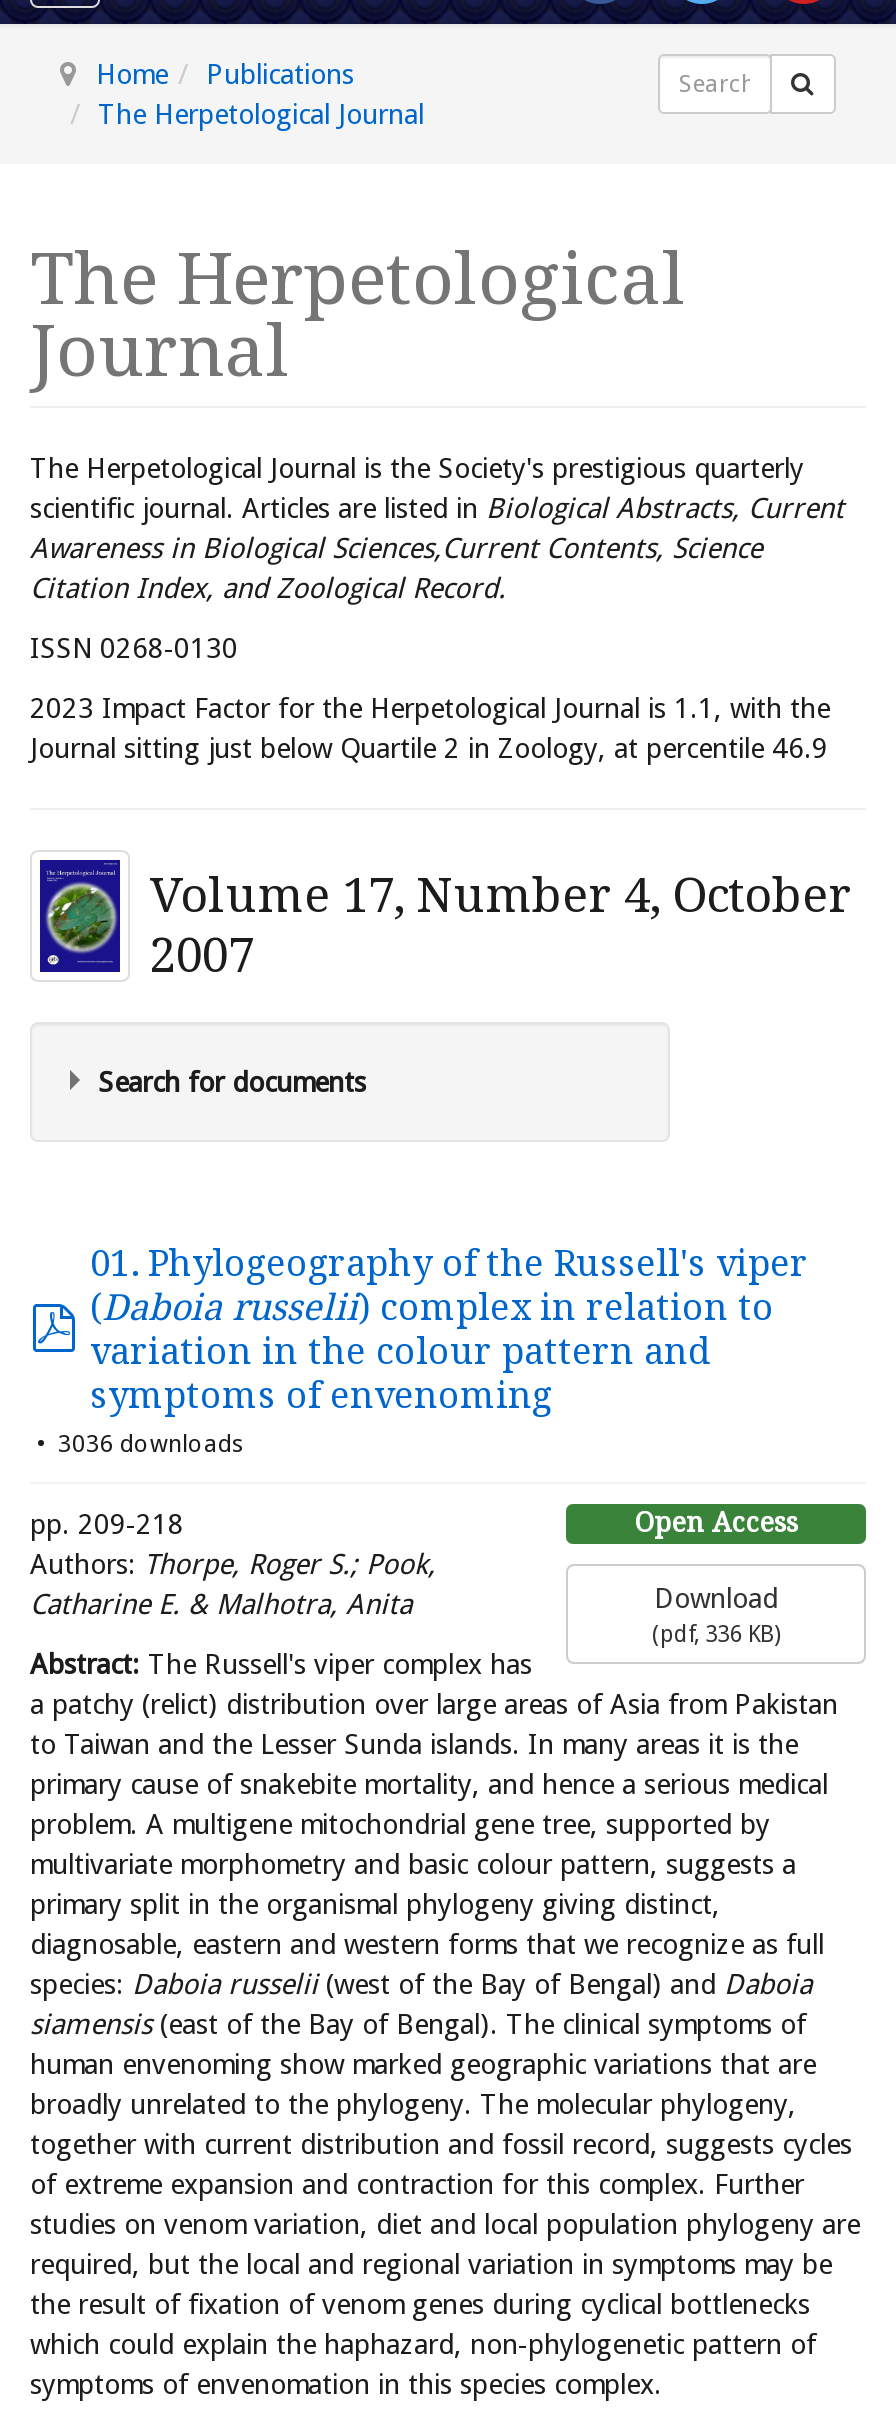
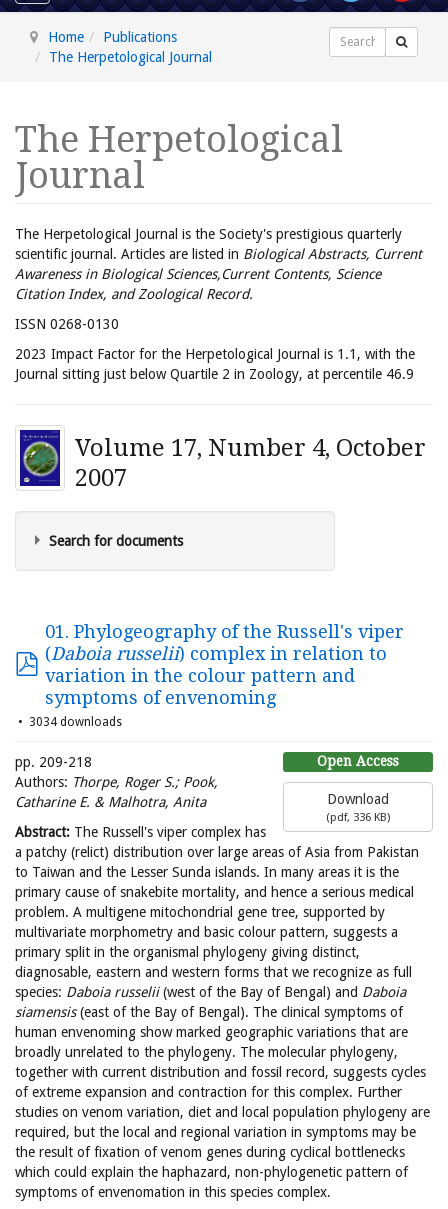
- 3036 downloads
+ 3034 downloads
